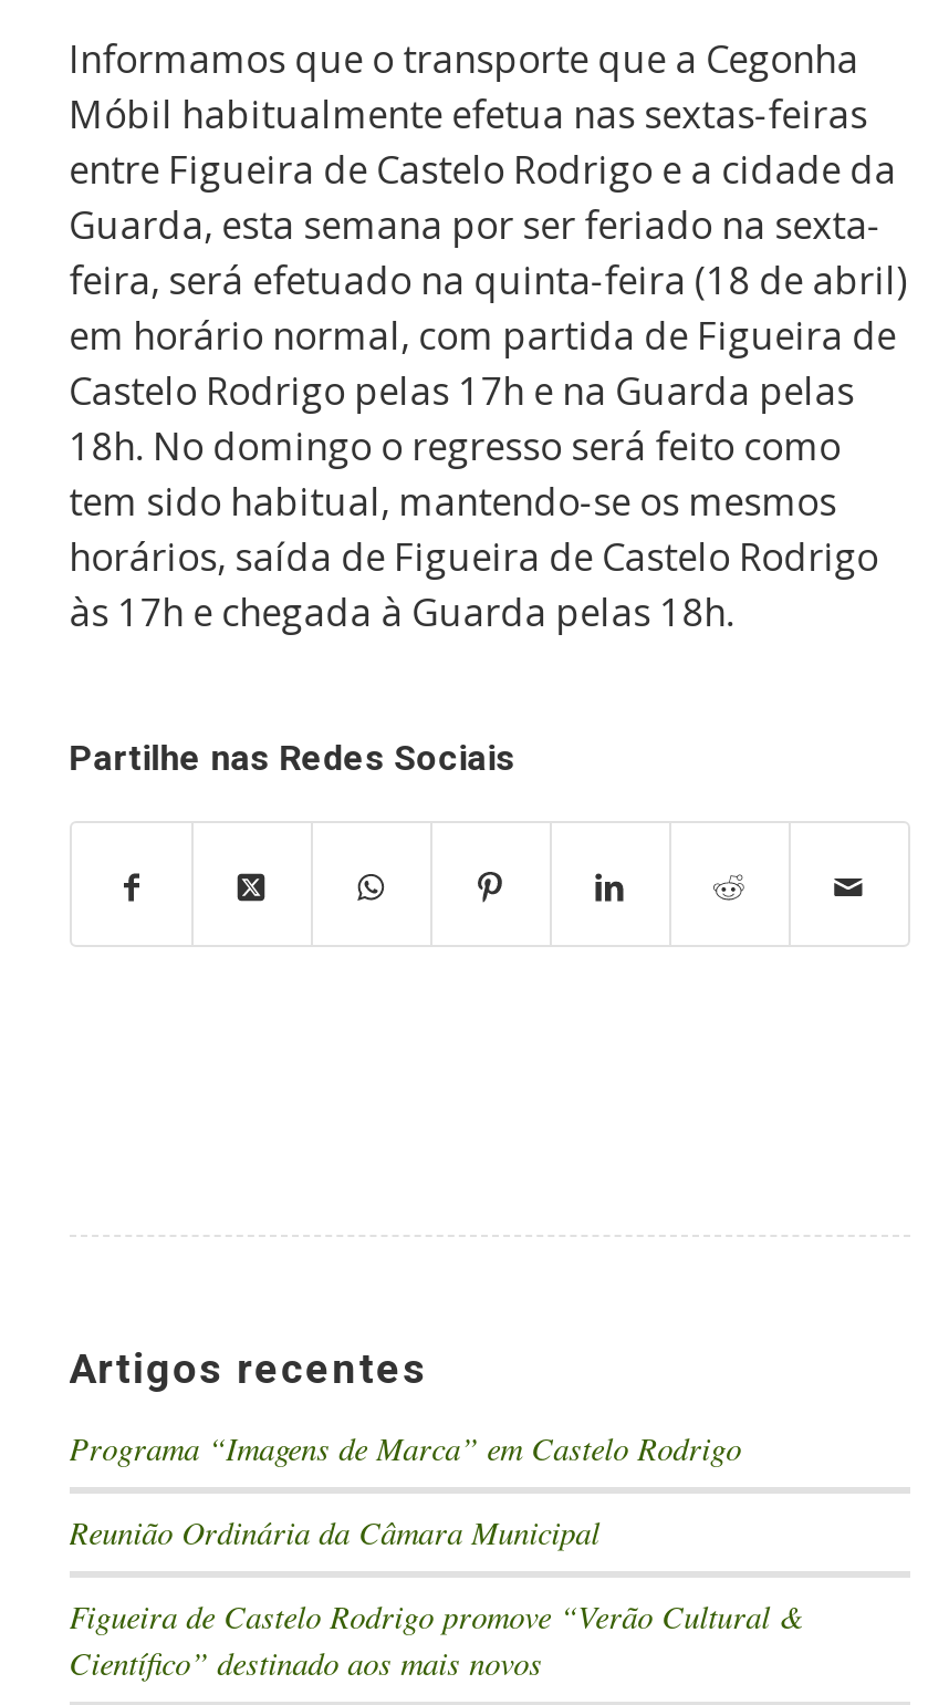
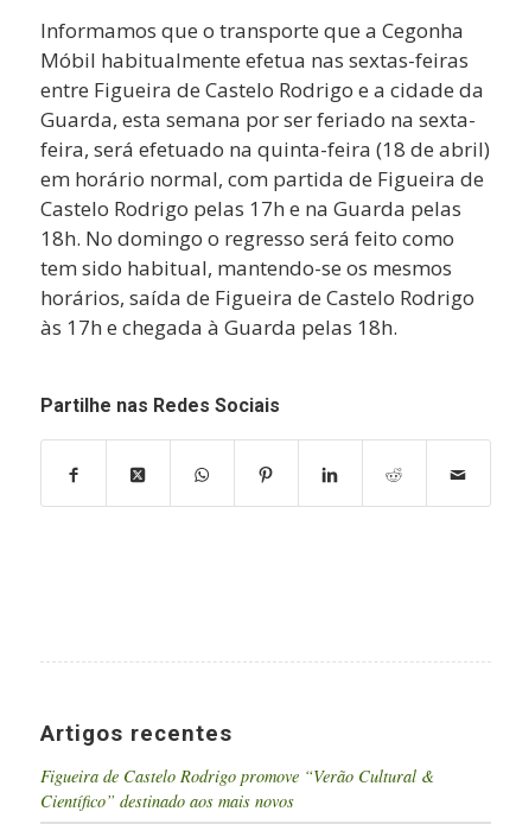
- Programa “Imagens de Marca” em Castelo Rodrigo
- Reunião Ordinária da Câmara Municipal
